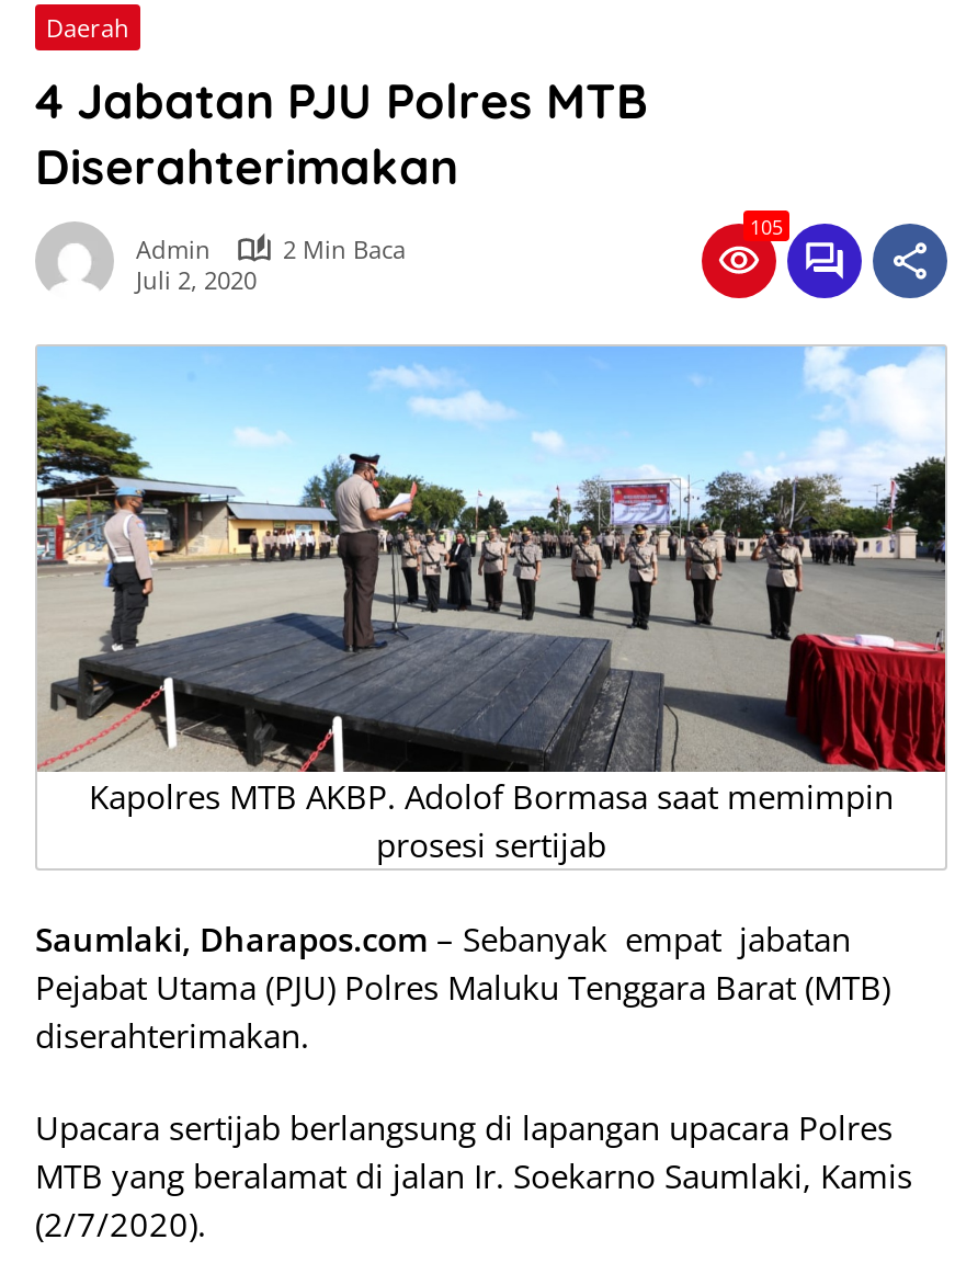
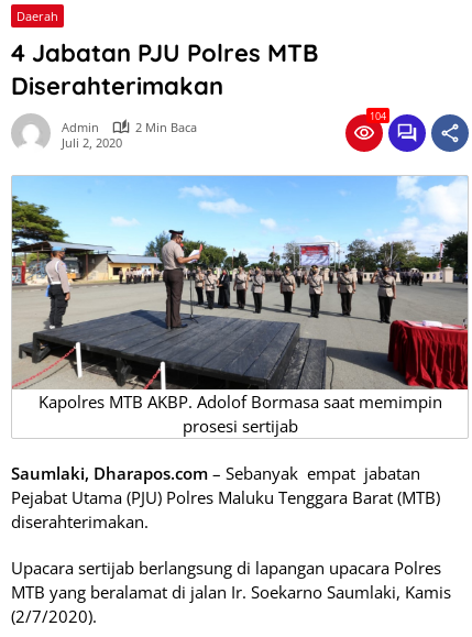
- 105
+ 104
